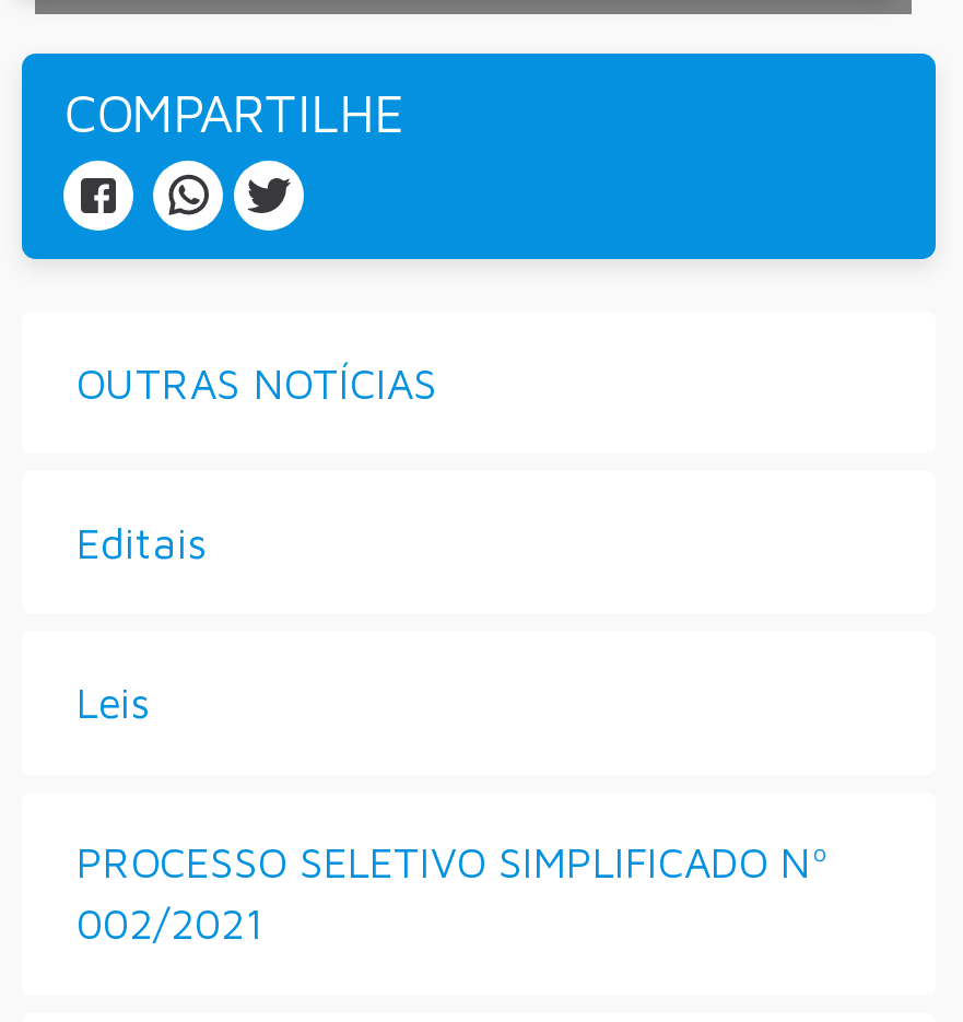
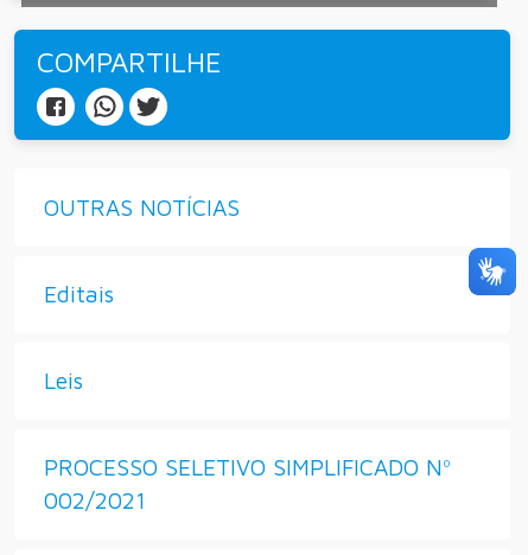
+ [image]
